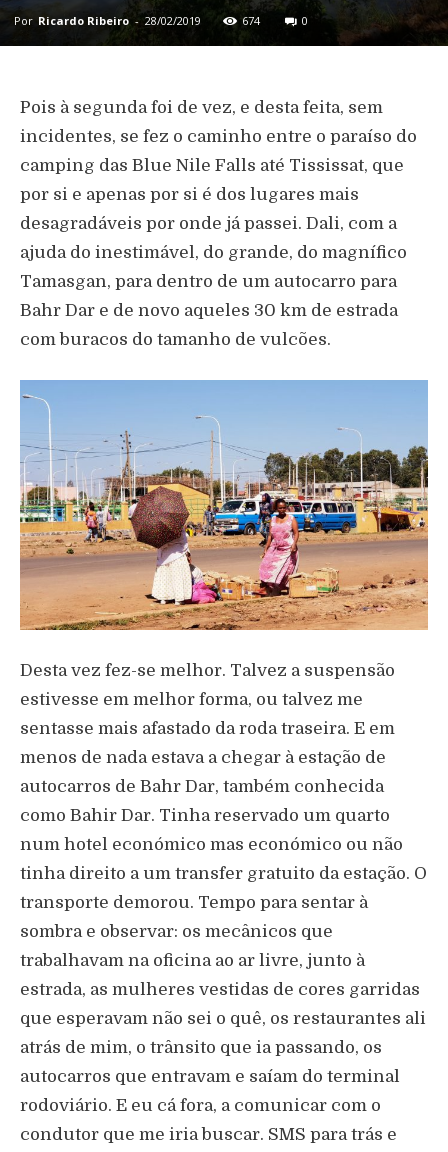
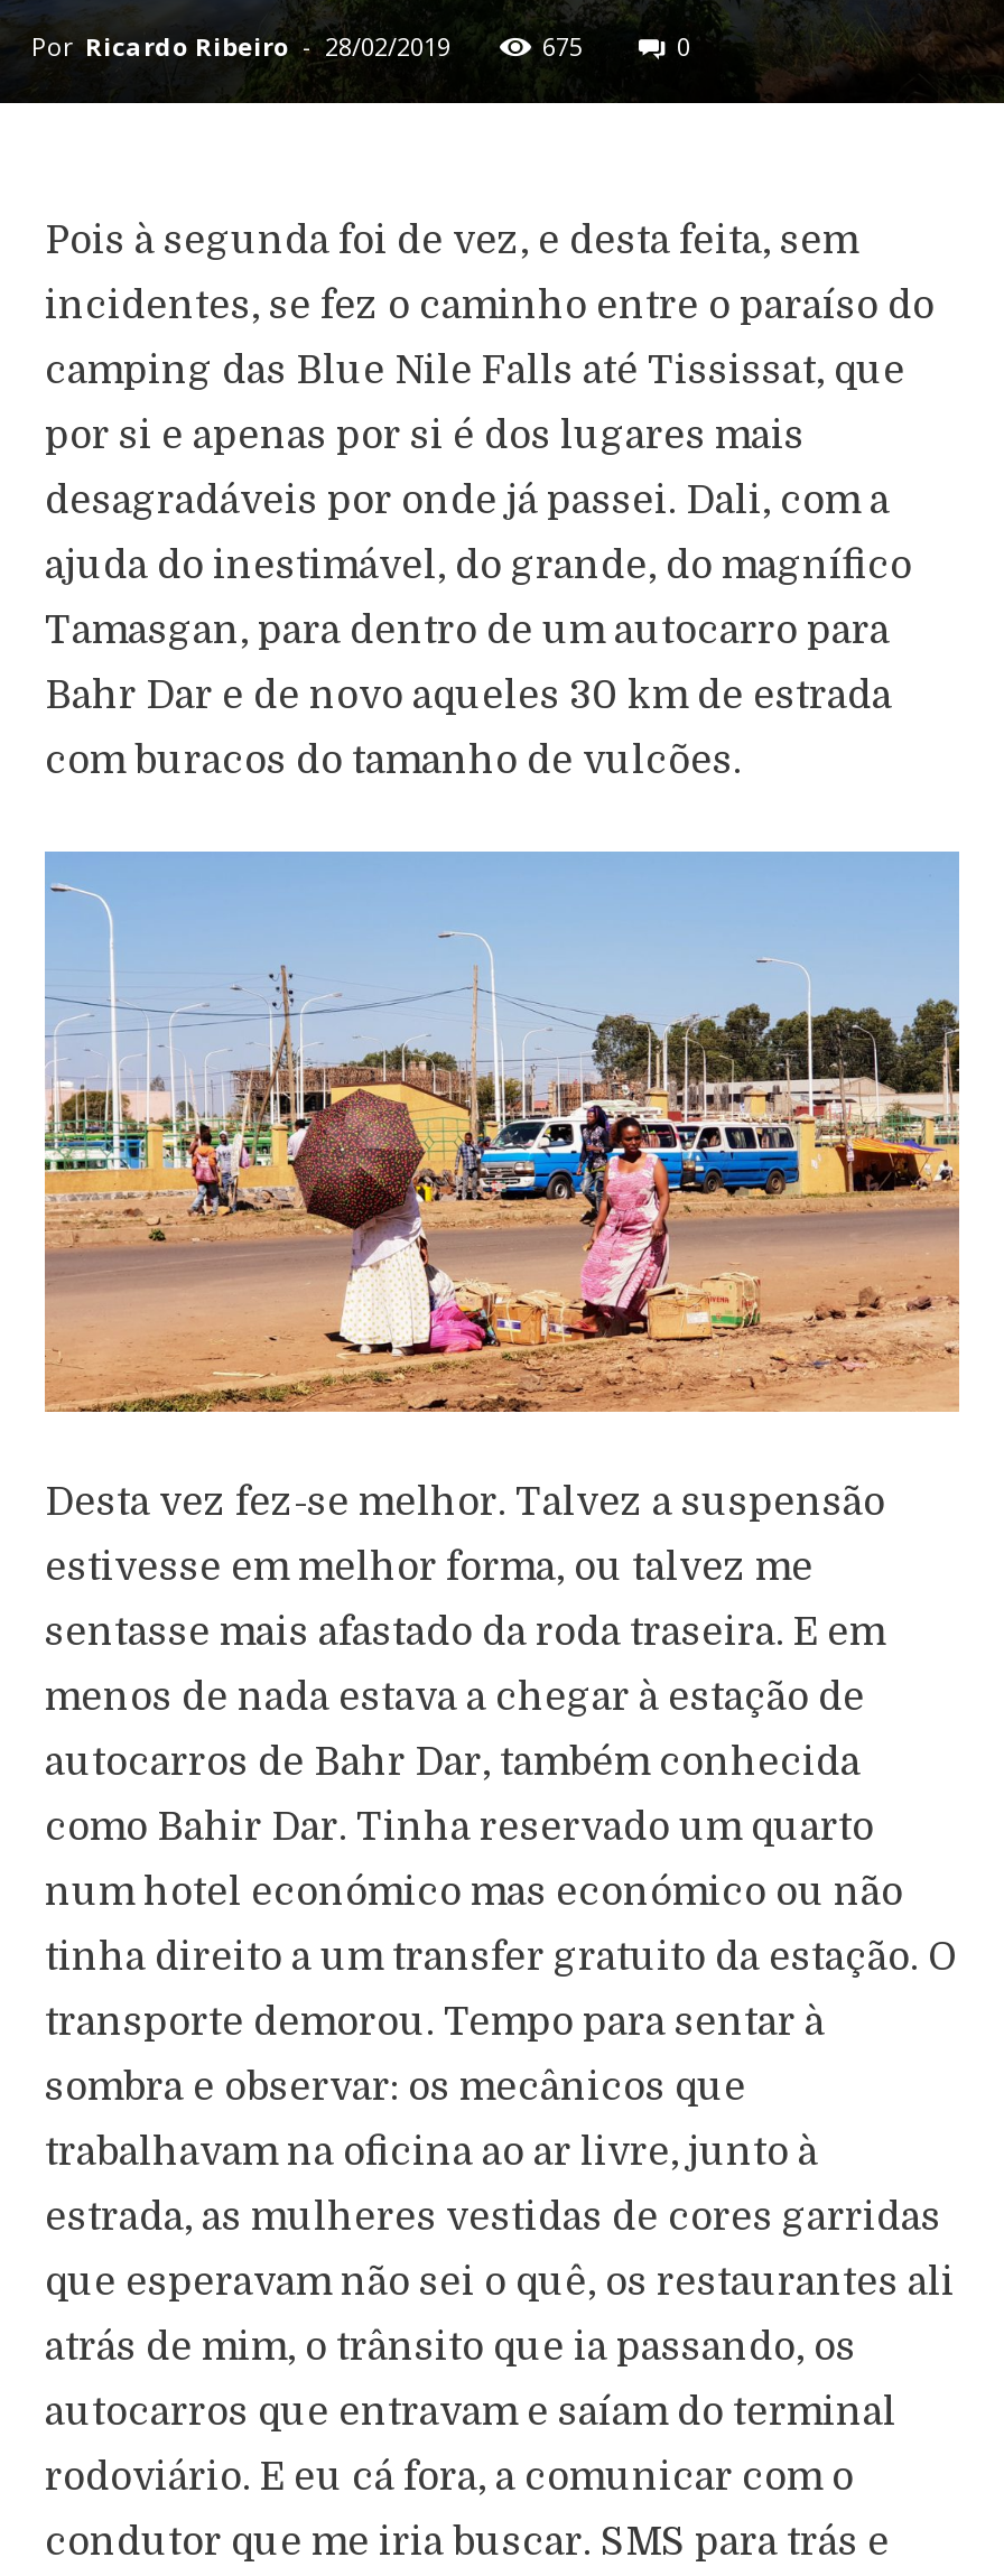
- 674
+ 675
